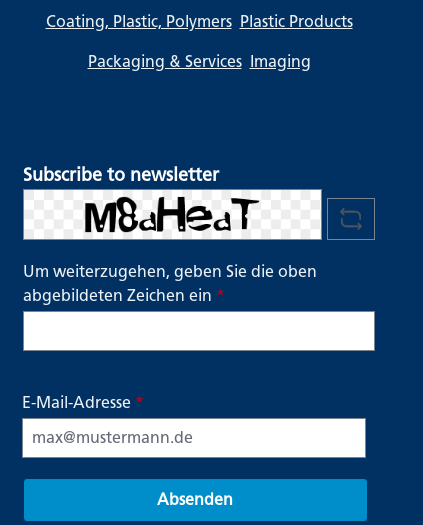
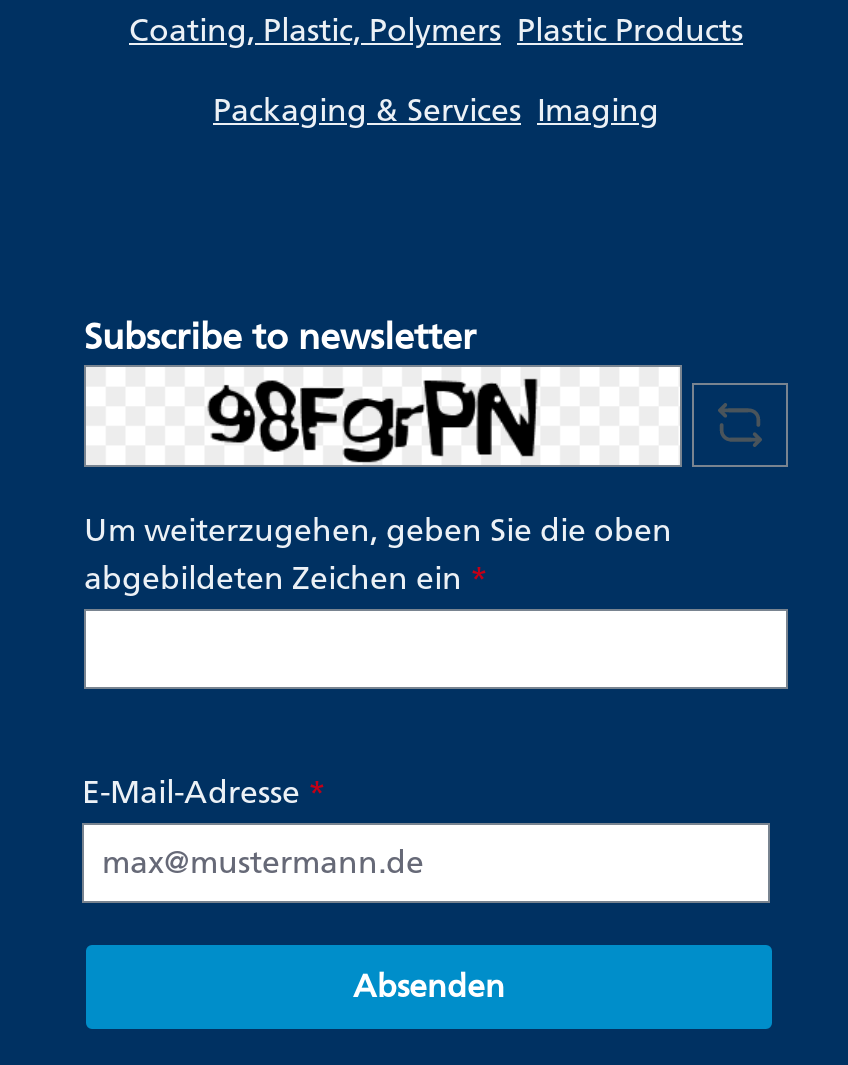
- [image]
+ [image]
